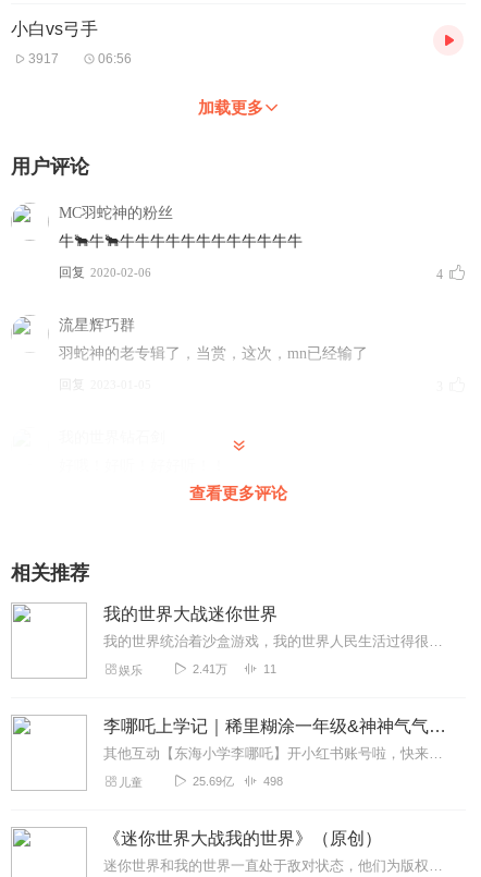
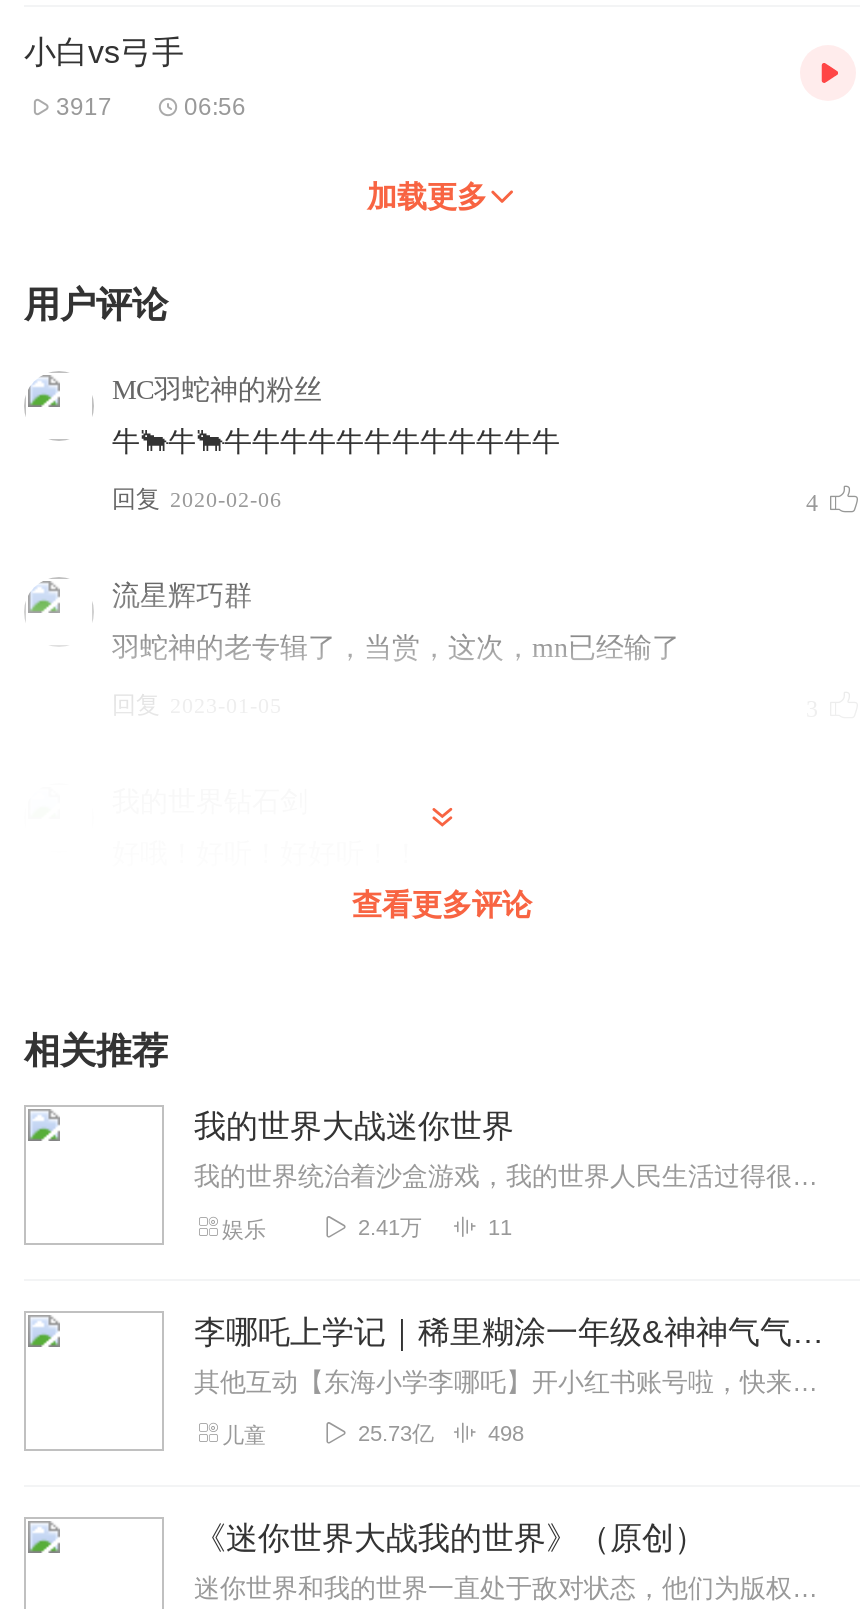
- 25.69亿
+ 25.73亿
